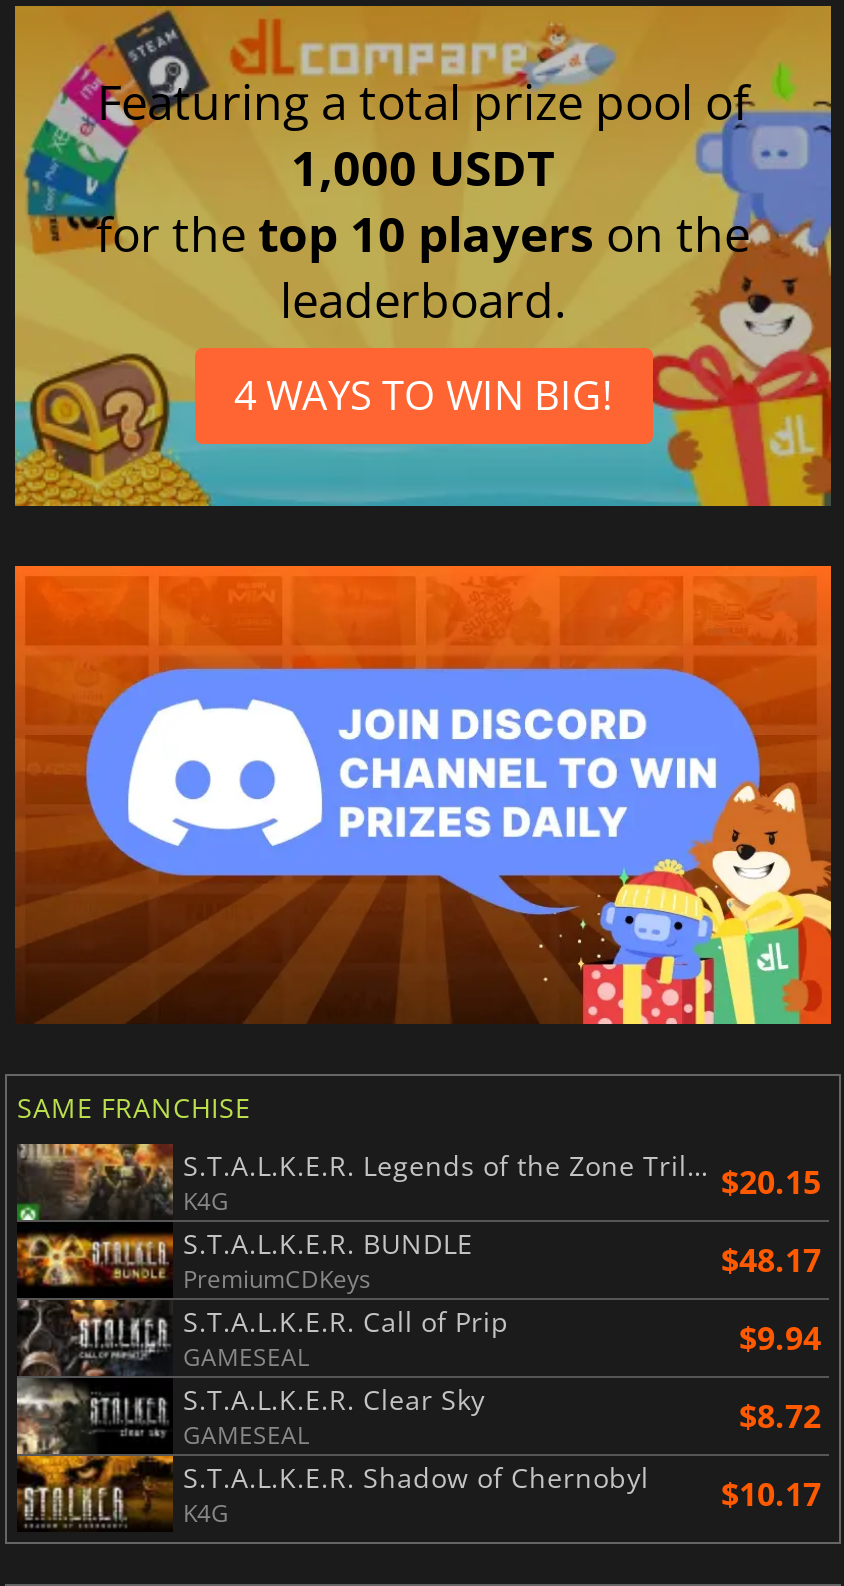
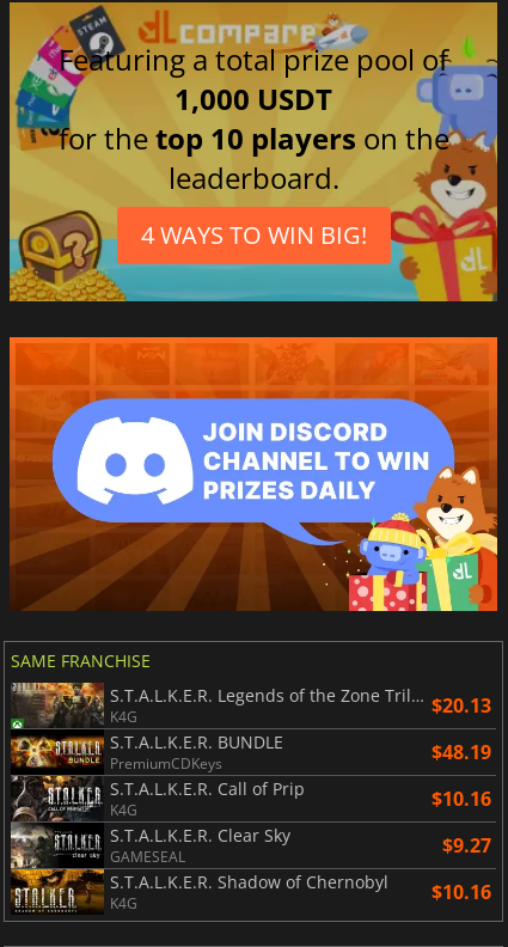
- $20.15
+ $20.13

- $48.17
+ $48.19

- GAMESEAL
- $9.94
+ K4G
+ $10.16

- $8.72
+ $9.27

- S.T.A.L.K.E.R. Shadow of Chernobyl $10.17
+ S.T.A.L.K.E.R. Shadow of Chernobyl $10.16
